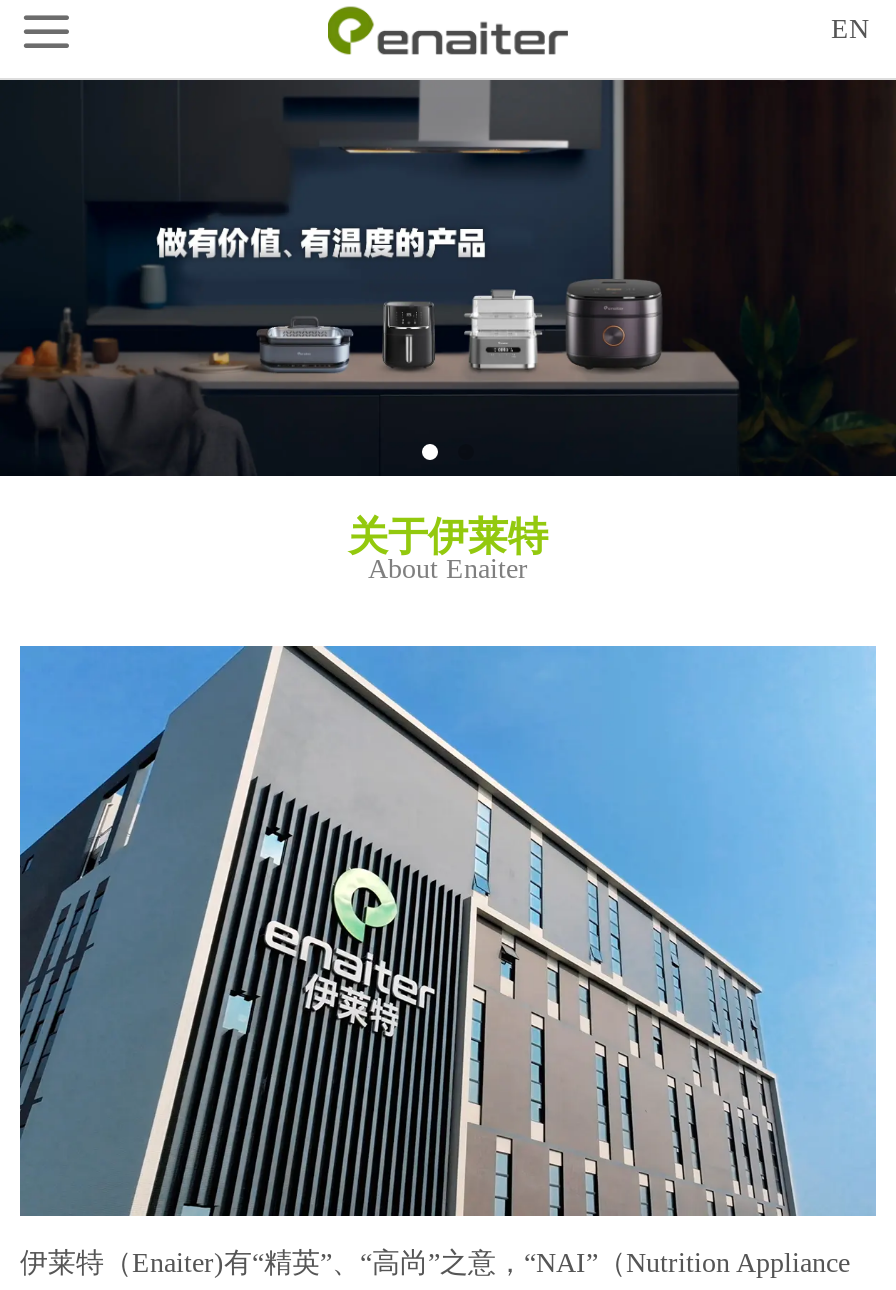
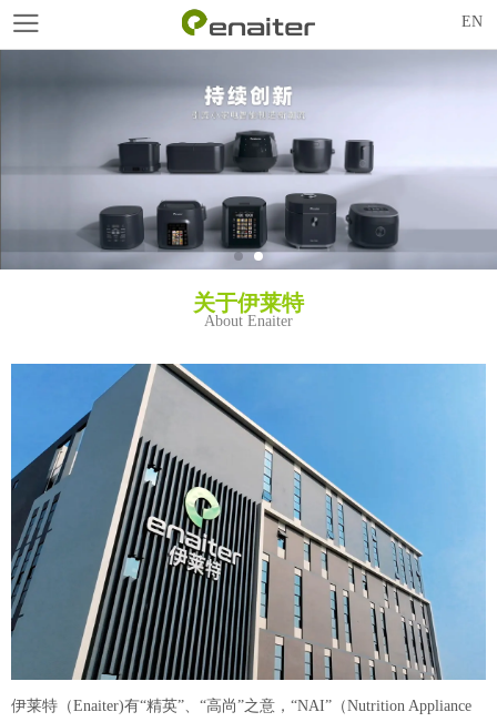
- [image]
+ [image]
